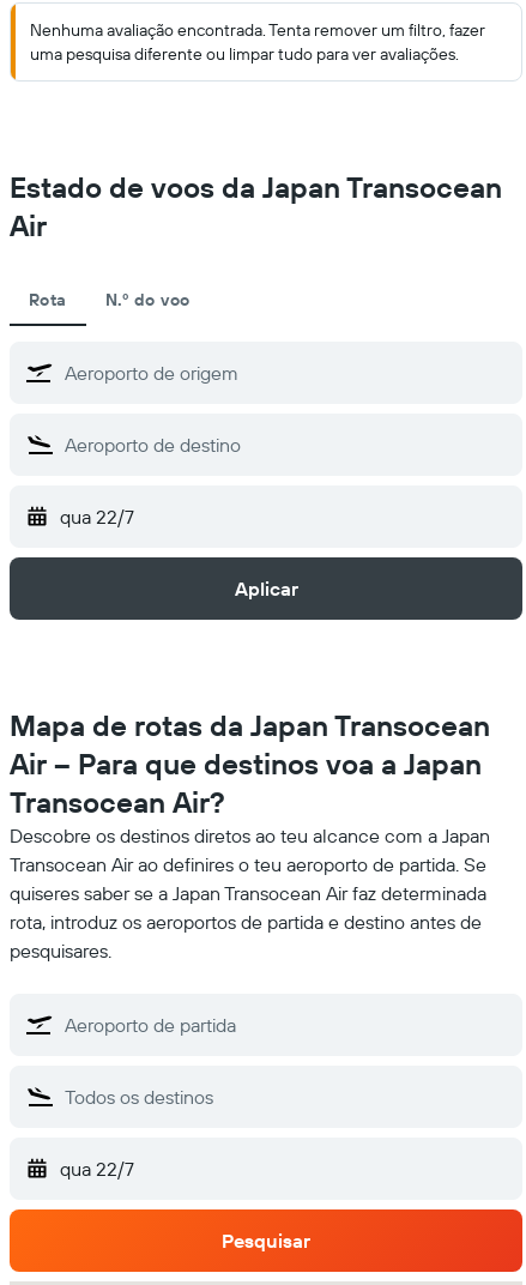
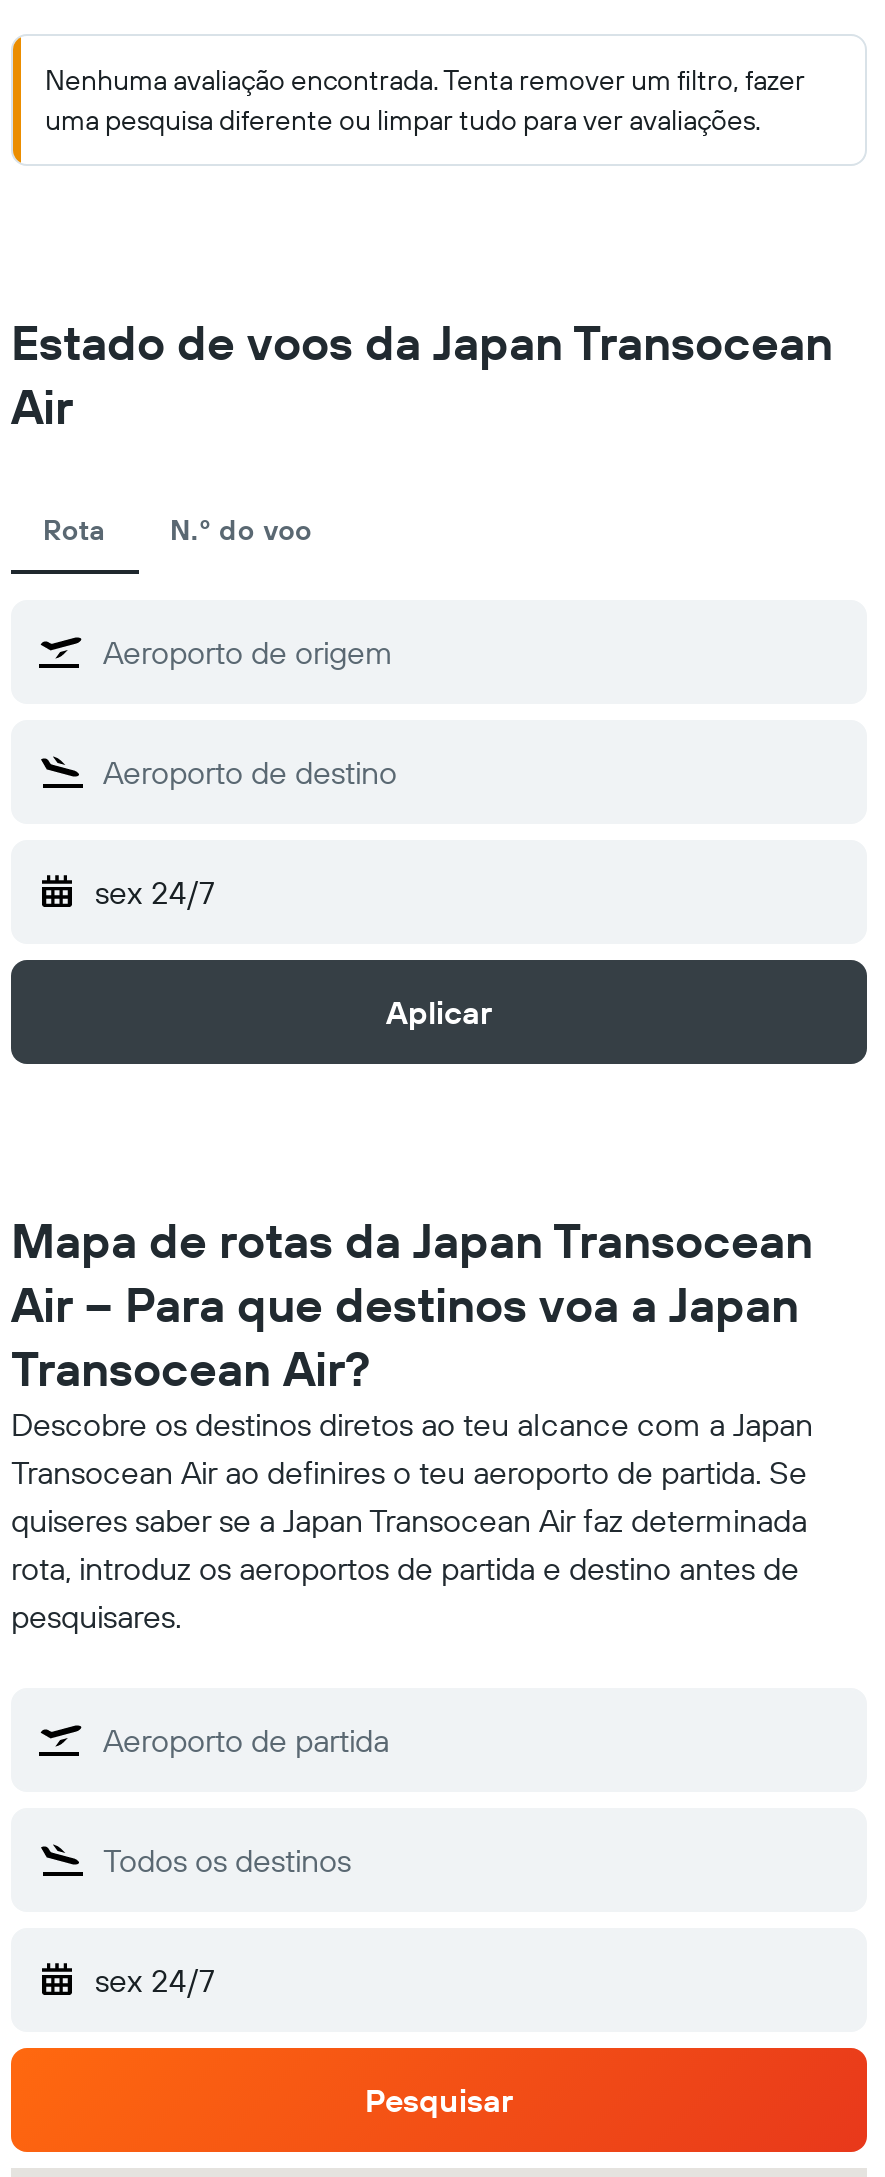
- qua 22/7
+ sex 24/7

- qua 22/7
+ sex 24/7
